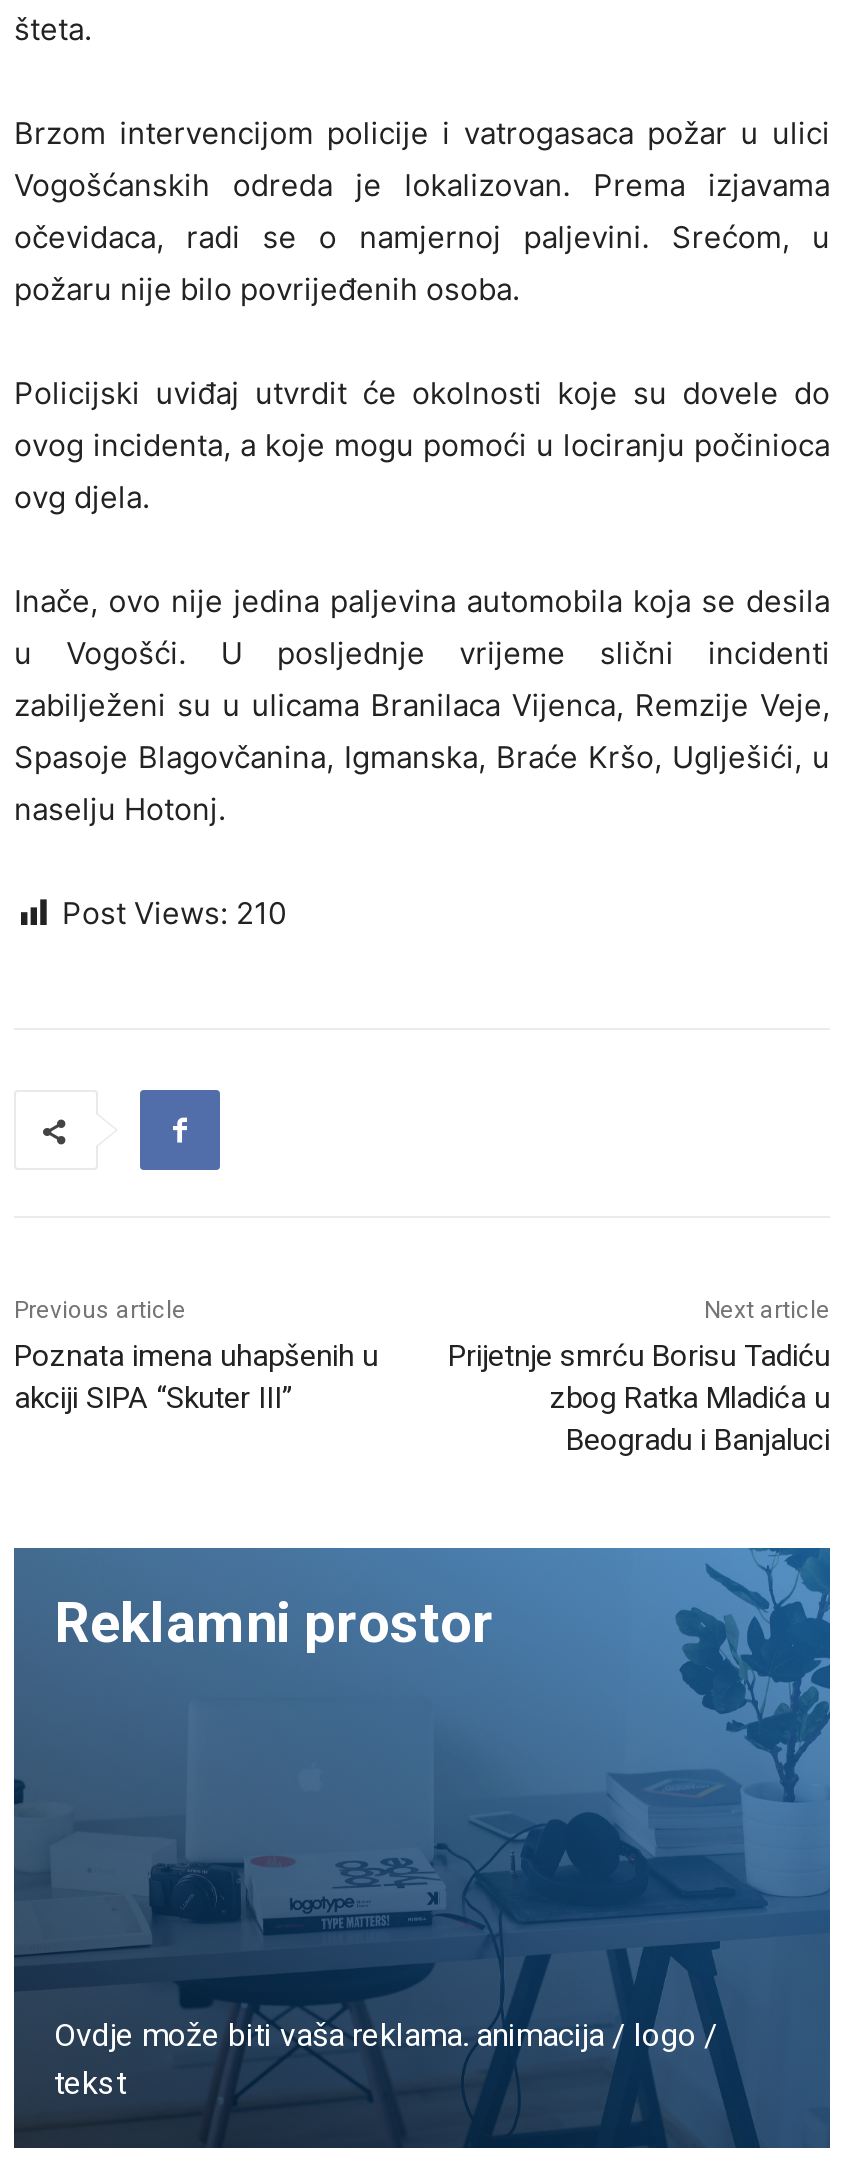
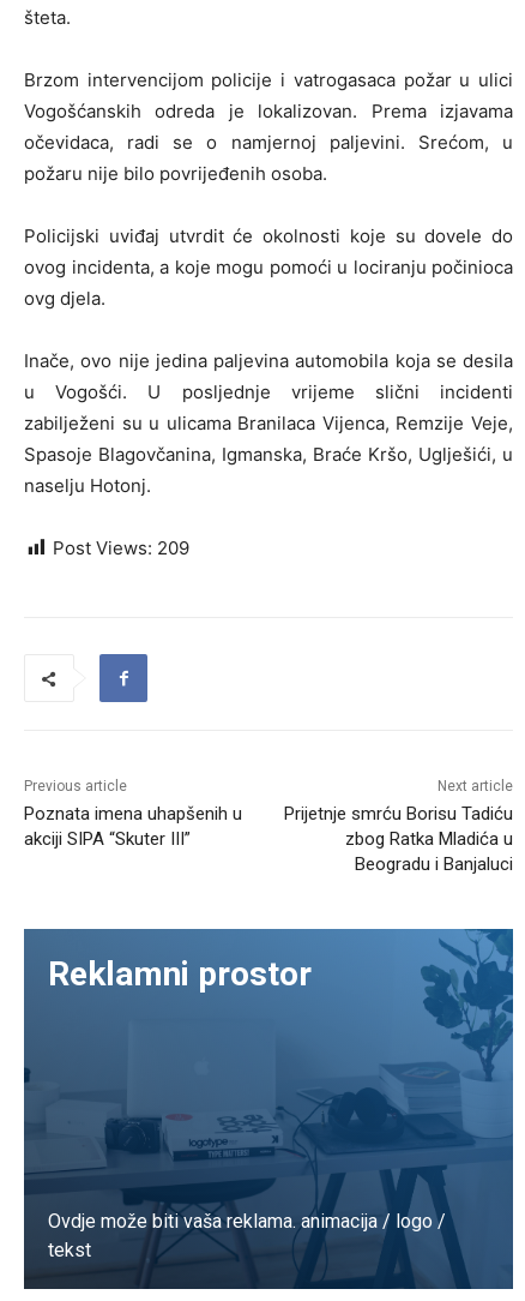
- Post Views: 210
+ Post Views: 209
